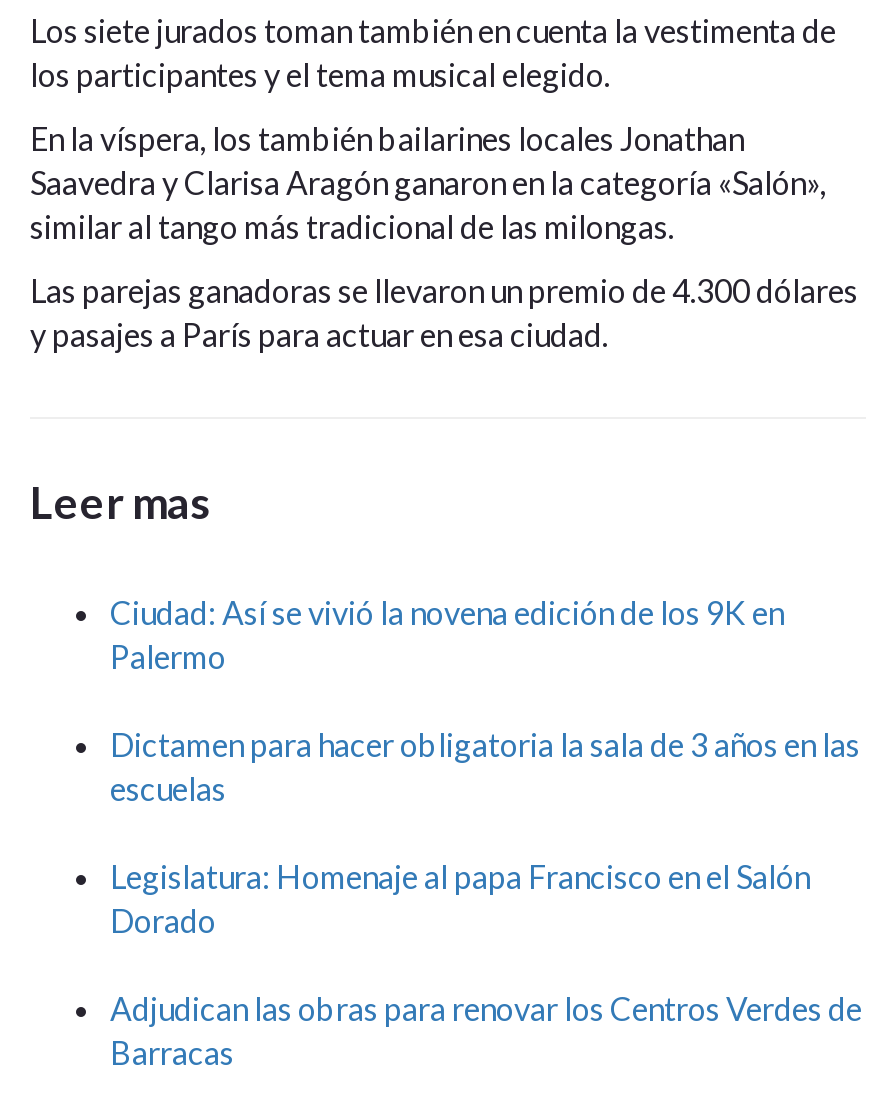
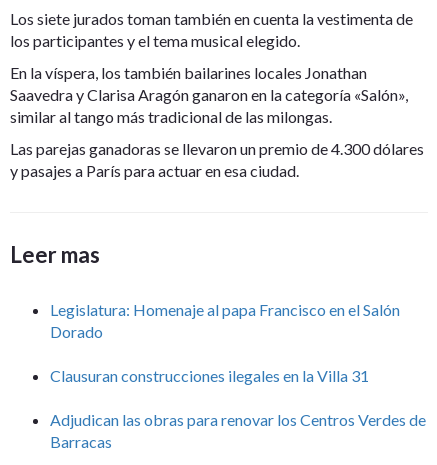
- Ciudad: Así se vivió la novena edición de los 9K en
- Palermo
- Dictamen para hacer obligatoria la sala de 3 años en las
- escuelas

moved up: Legislatura: Homenaje al papa Francisco en el Salón | Dorado

+ Clausuran construcciones ilegales en la Villa 31
